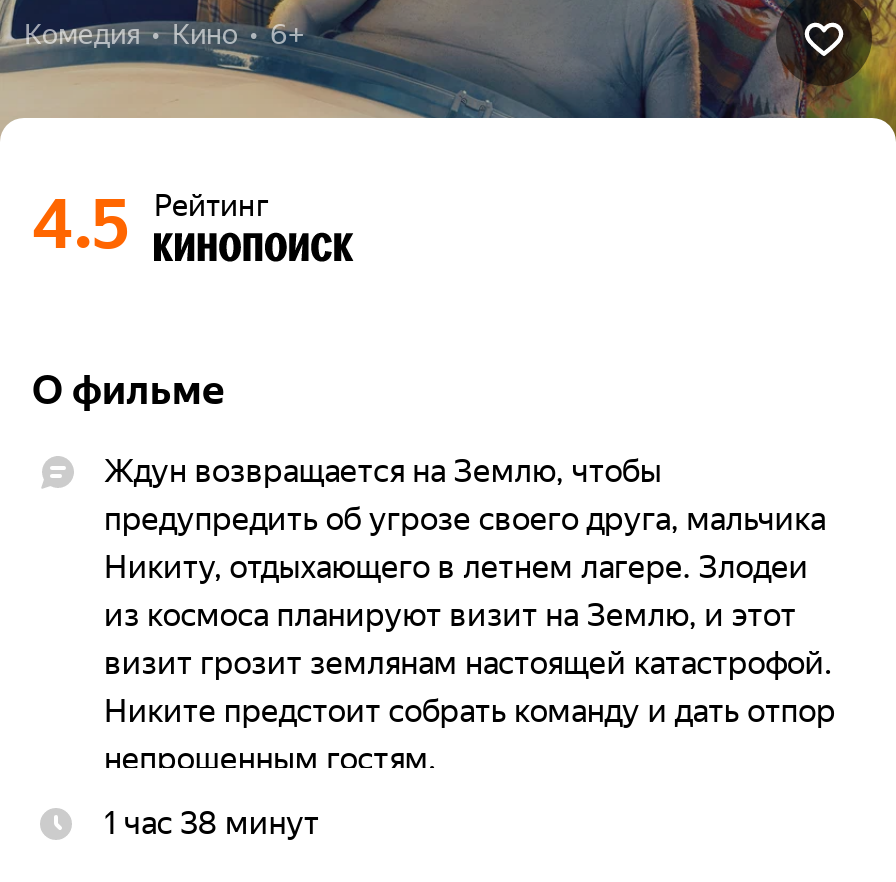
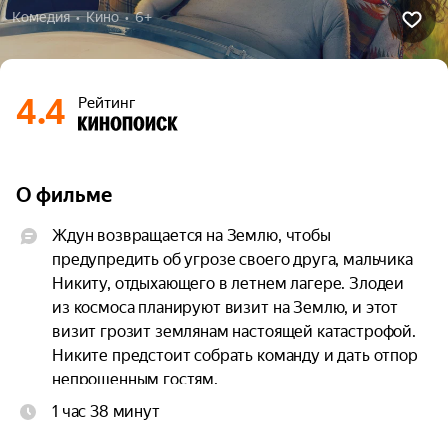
- 4.5 Рейтинг
+ 4.4 Рейтинг
